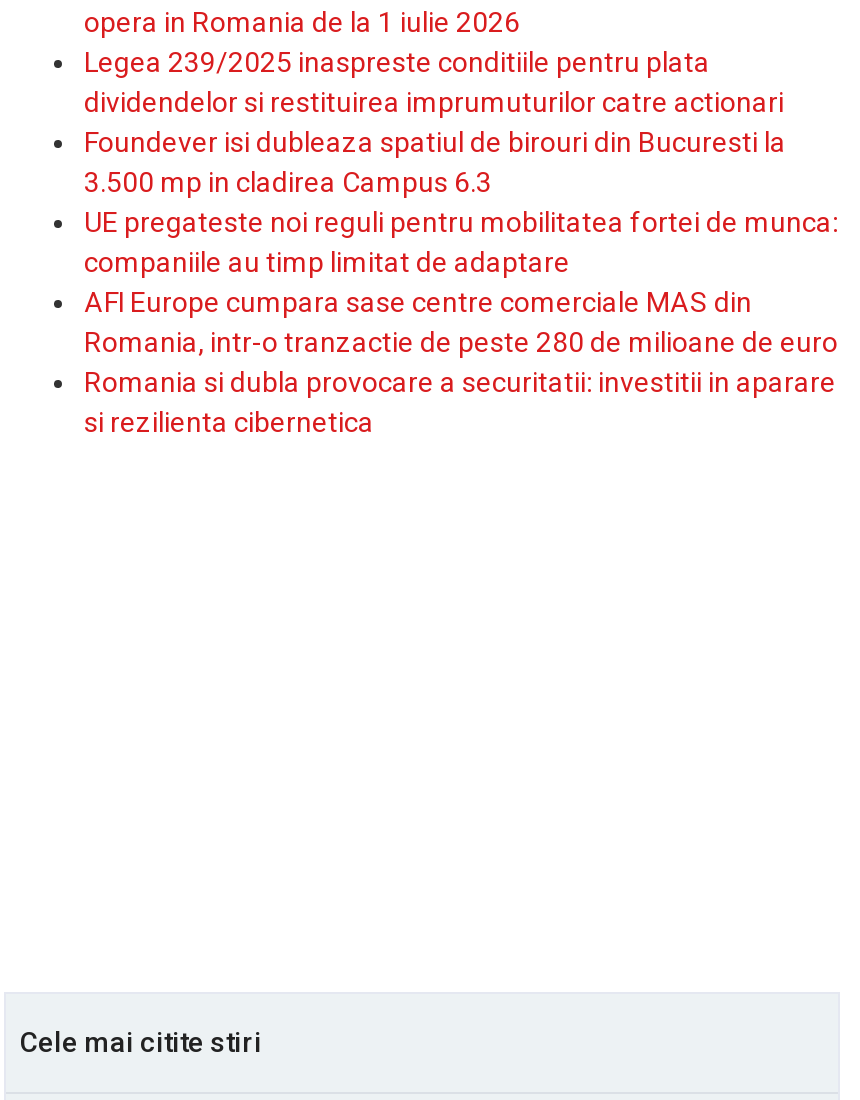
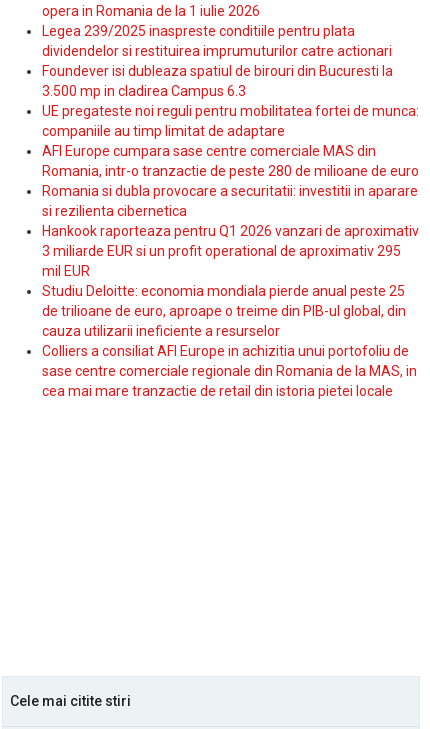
+ Hankook raporteaza pentru Q1 2026 vanzari de aproximativ
+ 3 miliarde EUR si un profit operational de aproximativ 295
+ mil EUR
+ Studiu Deloitte: economia mondiala pierde anual peste 25
+ de trilioane de euro, aproape o treime din PIB-ul global, din
+ cauza utilizarii ineficiente a resurselor
+ Colliers a consiliat AFI Europe in achizitia unui portofoliu de
+ sase centre comerciale regionale din Romania de la MAS, in
+ cea mai mare tranzactie de retail din istoria pietei locale
